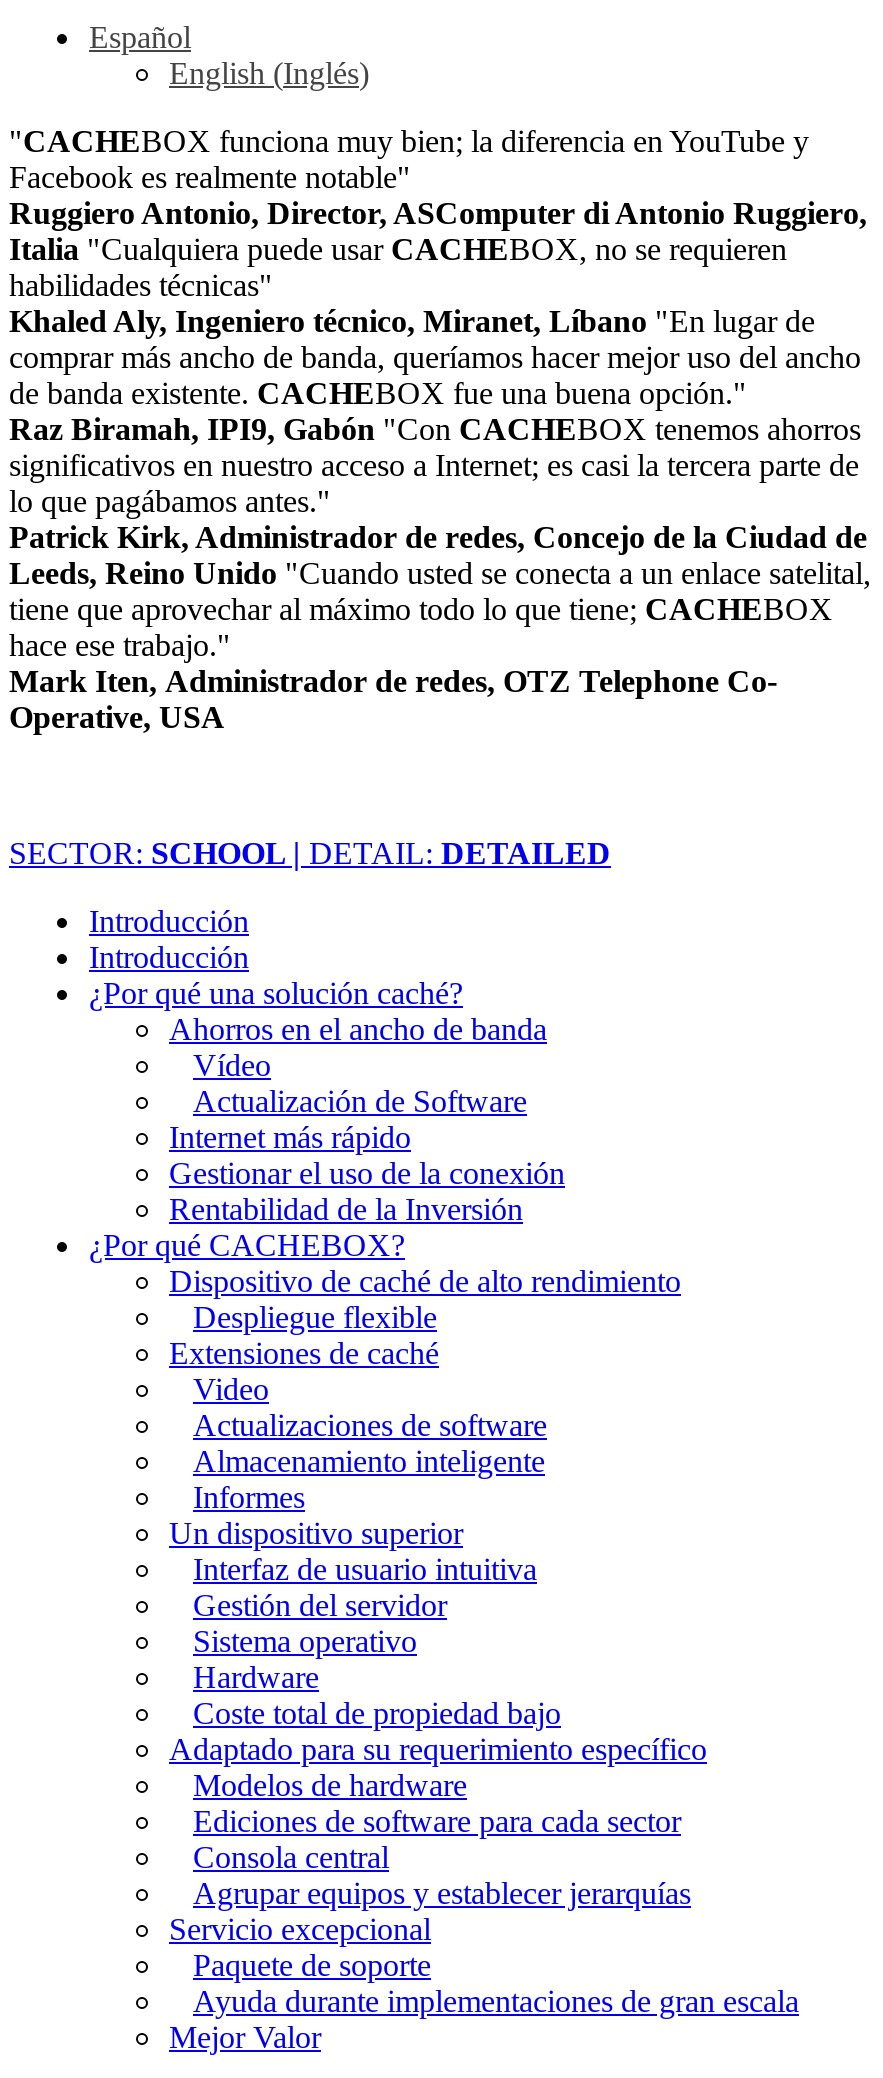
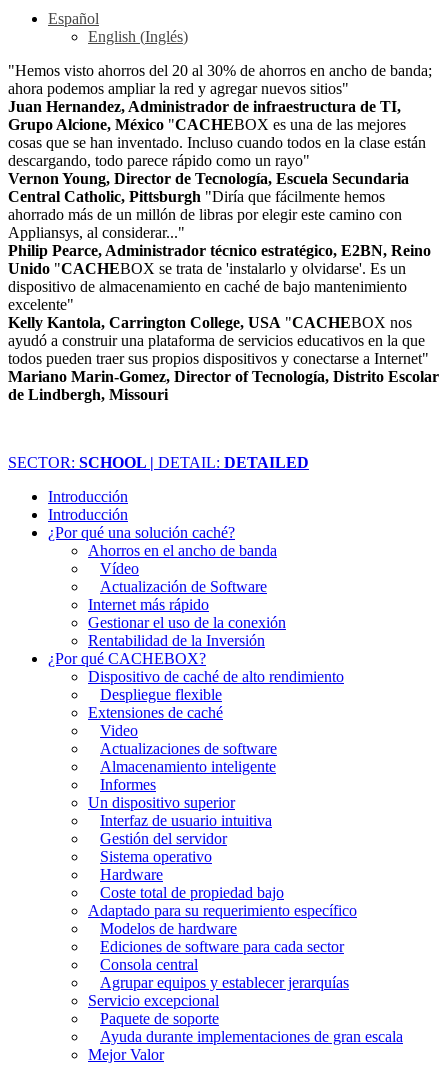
- "CACHEBOX funciona muy bien; la diferencia en YouTube y
- Facebook es realmente notable"
- Ruggiero Antonio, Director, ASComputer di Antonio Ruggiero,
- Italia "Cualquiera puede usar CACHEBOX, no se requieren
- habilidades técnicas"
- Khaled Aly, Ingeniero técnico, Miranet, Líbano "En lugar de
- comprar más ancho de banda, queríamos hacer mejor uso del ancho
- de banda existente. CACHEBOX fue una buena opción."
- Raz Biramah, IPI9, Gabón "Con CACHEBOX tenemos ahorros
- significativos en nuestro acceso a Internet; es casi la tercera parte de
- lo que pagábamos antes."
- Patrick Kirk, Administrador de redes, Concejo de la Ciudad de
- Leeds, Reino Unido "Cuando usted se conecta a un enlace satelital,
- tiene que aprovechar al máximo todo lo que tiene; CACHEBOX
- hace ese trabajo."
- Mark Iten, Administrador de redes, OTZ Telephone Co-
- Operative, USA
+ "Hemos visto ahorros del 20 al 30% de ahorros en ancho de banda;
+ ahora podemos ampliar la red y agregar nuevos sitios"
+ Juan Hernandez, Administrador de infraestructura de TI,
+ Grupo Alcione, México "CACHEBOX es una de las mejores
+ cosas que se han inventado. Incluso cuando todos en la clase están
+ descargando, todo parece rápido como un rayo"
+ Vernon Young, Director de Tecnología, Escuela Secundaria
+ Central Catholic, Pittsburgh "Diría que fácilmente hemos
+ ahorrado más de un millón de libras por elegir este camino con
+ Appliansys, al considerar..."
+ Philip Pearce, Administrador técnico estratégico, E2BN, Reino
+ Unido "CACHEBOX se trata de 'instalarlo y olvidarse'. Es un
+ dispositivo de almacenamiento en caché de bajo mantenimiento
+ excelente"
+ Kelly Kantola, Carrington College, USA "CACHEBOX nos
+ ayudó a construir una plataforma de servicios educativos en la que
+ todos pueden traer sus propios dispositivos y conectarse a Internet"
+ Mariano Marin-Gomez, Director of Tecnología, Distrito Escolar
+ de Lindbergh, Missouri
